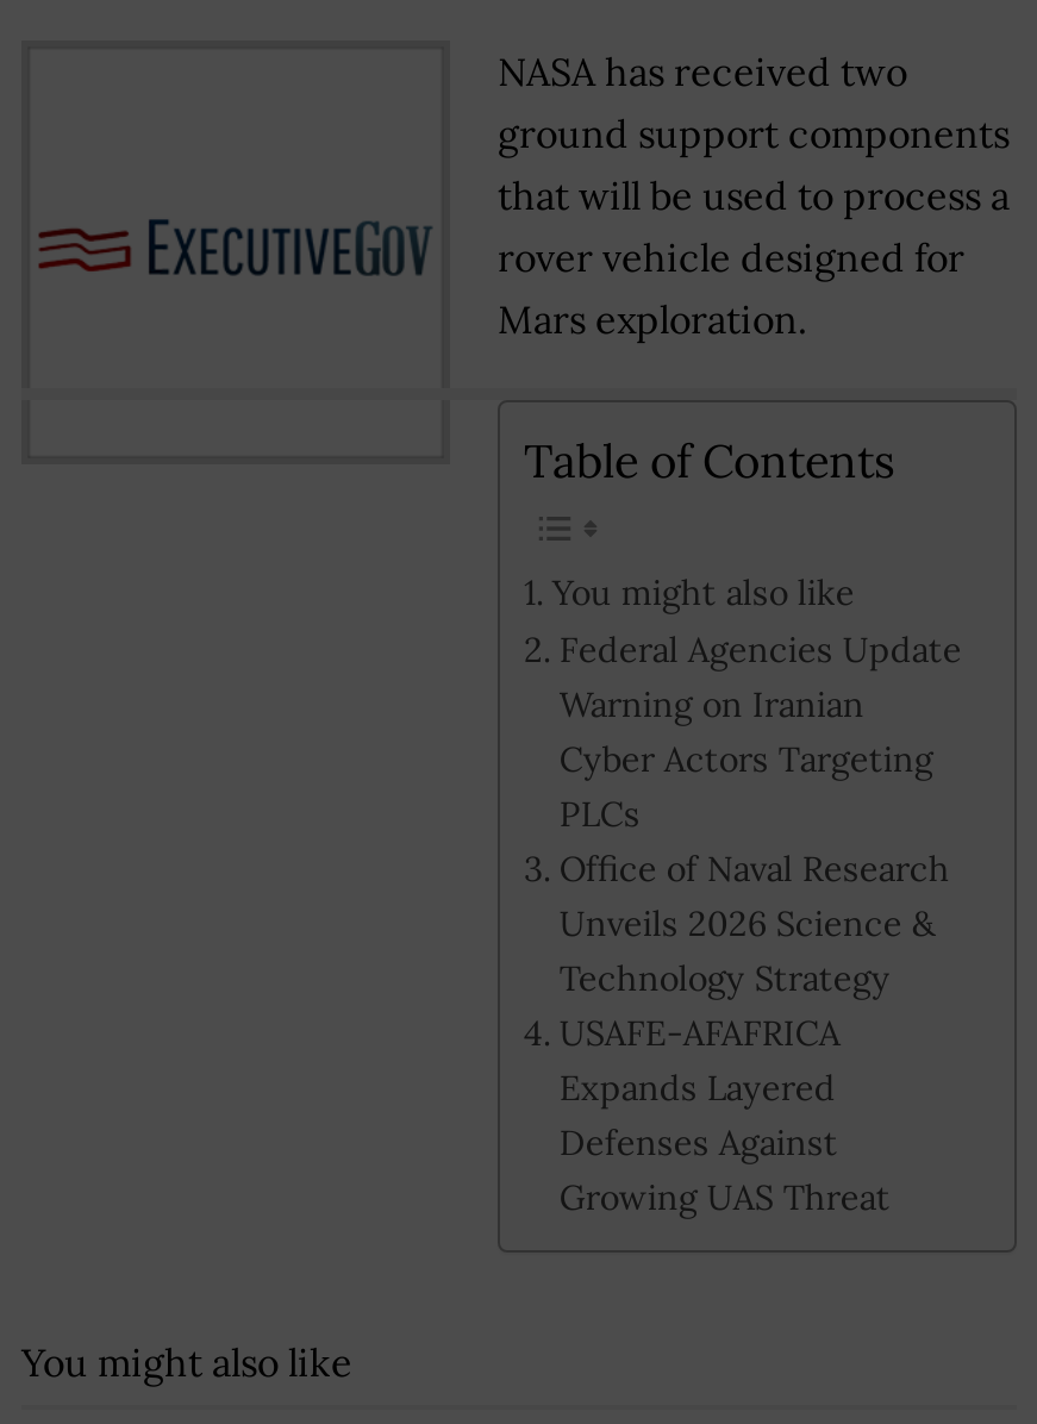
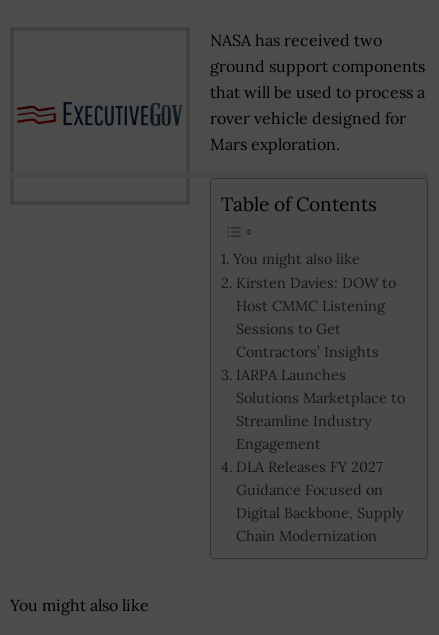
- Federal Agencies Update
- Warning on Iranian
- Cyber Actors Targeting
- PLCs
- Office of Naval Research
- Unveils 2026 Science &
- Technology Strategy
- USAFE-AFAFRICA
- Expands Layered
- Defenses Against
- Growing UAS Threat
+ Kirsten Davies: DOW to
+ Host CMMC Listening
+ Sessions to Get
+ Contractors’ Insights
+ IARPA Launches
+ Solutions Marketplace to
+ Streamline Industry
+ Engagement
+ DLA Releases FY 2027
+ Guidance Focused on
+ Digital Backbone, Supply
+ Chain Modernization
